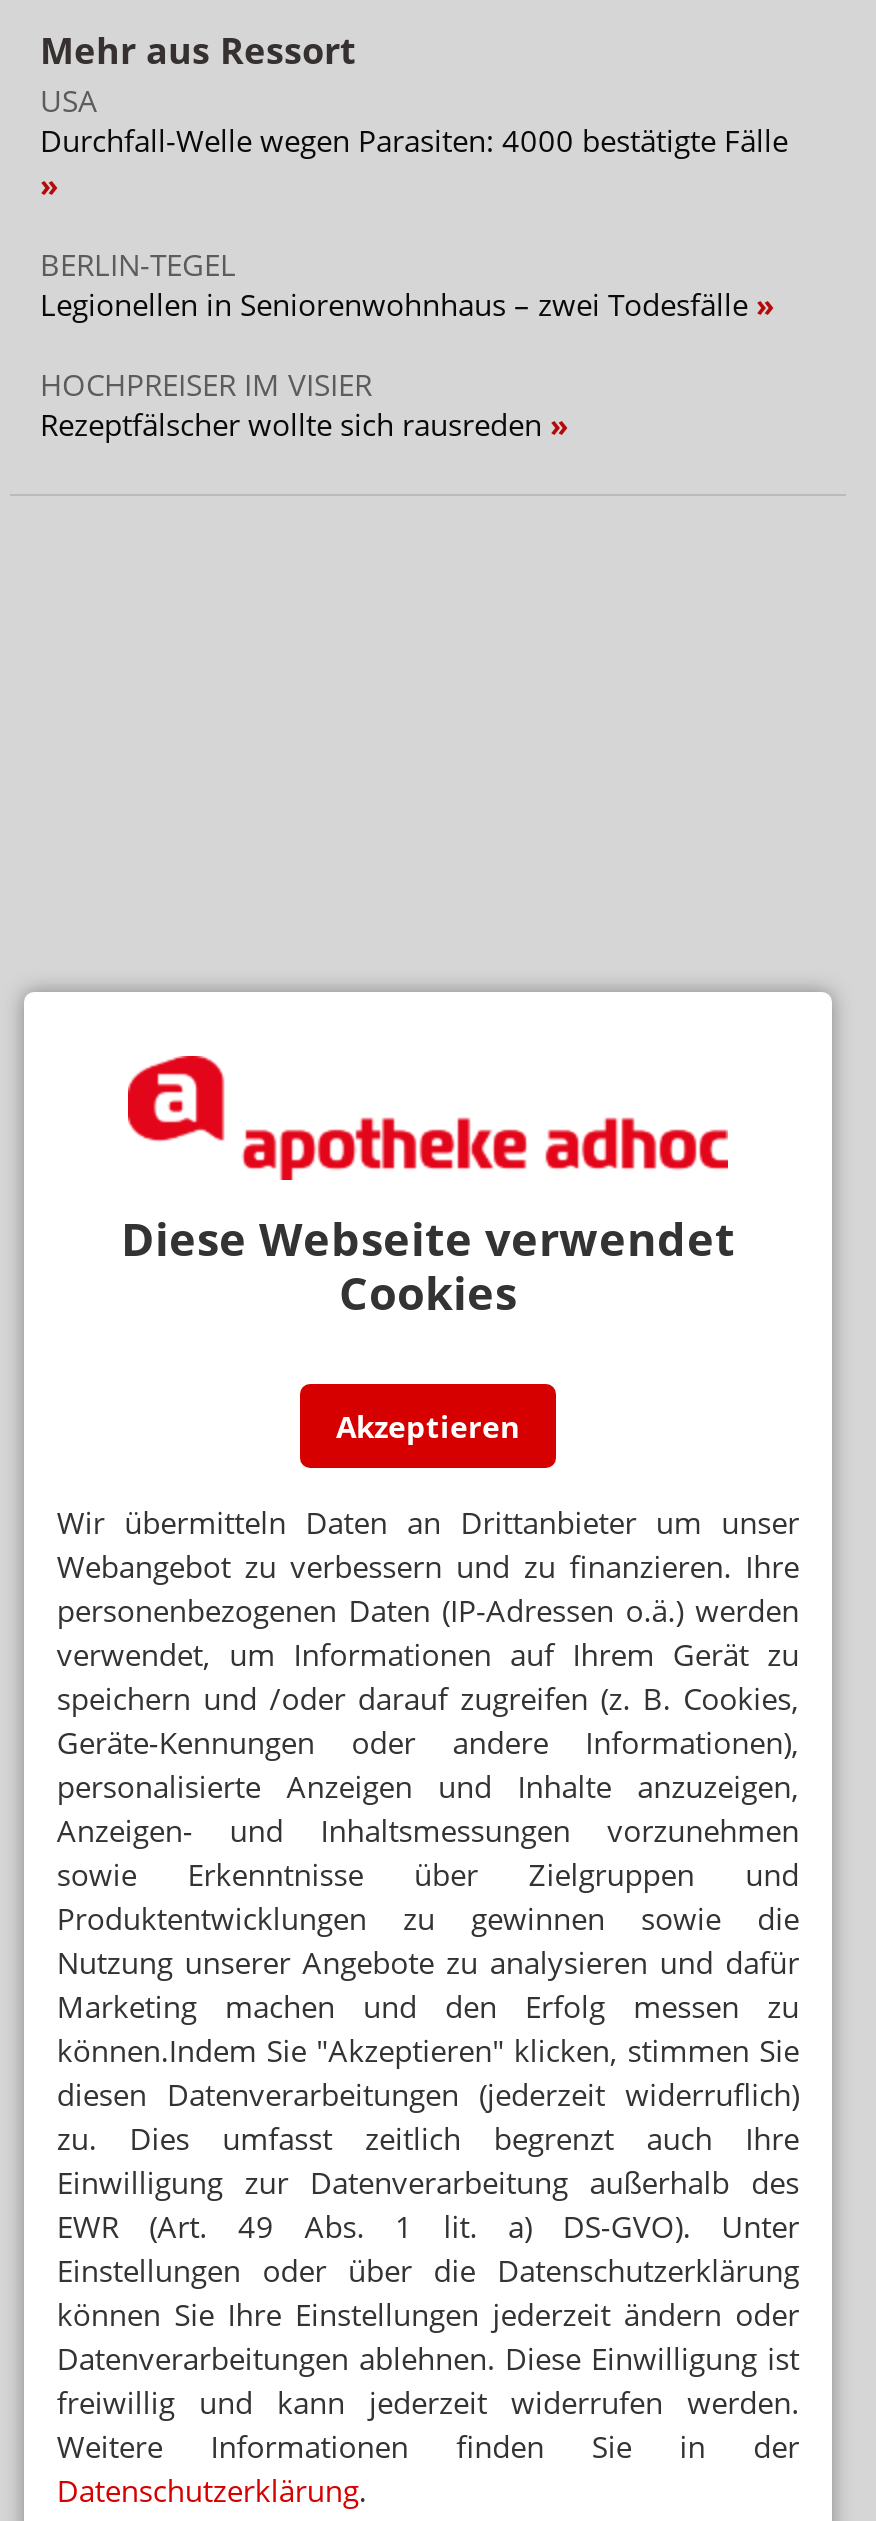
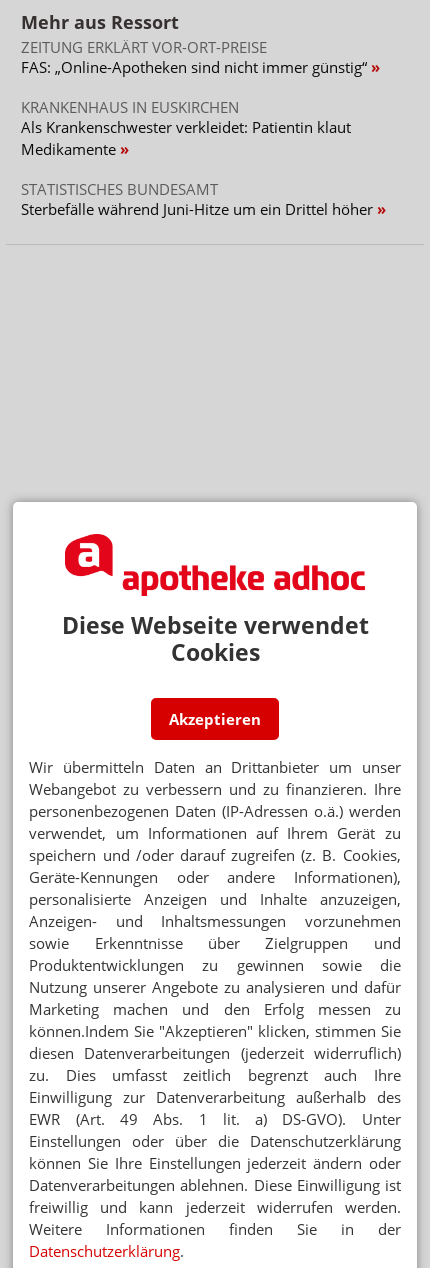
- USA
- Durchfall-Welle wegen Parasiten: 4000 bestätigte Fälle
+ ZEITUNG ERKLÄRT VOR-ORT-PREISE
+ FAS: „Online-Apotheken sind nicht immer günstig“

- BERLIN-TEGEL
- Legionellen in Seniorenwohnhaus – zwei Todesfälle
+ KRANKENHAUS IN EUSKIRCHEN
+ Als Krankenschwester verkleidet: Patientin klaut
+ Medikamente

- HOCHPREISER IM VISIER
- Rezeptfälscher wollte sich rausreden
+ STATISTISCHES BUNDESAMT
+ Sterbefälle während Juni-Hitze um ein Drittel höher
